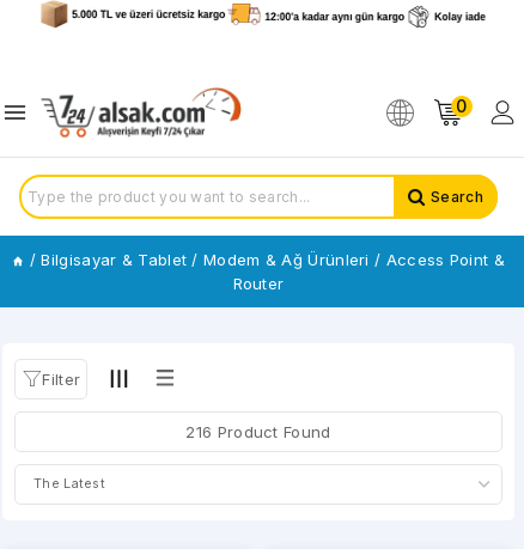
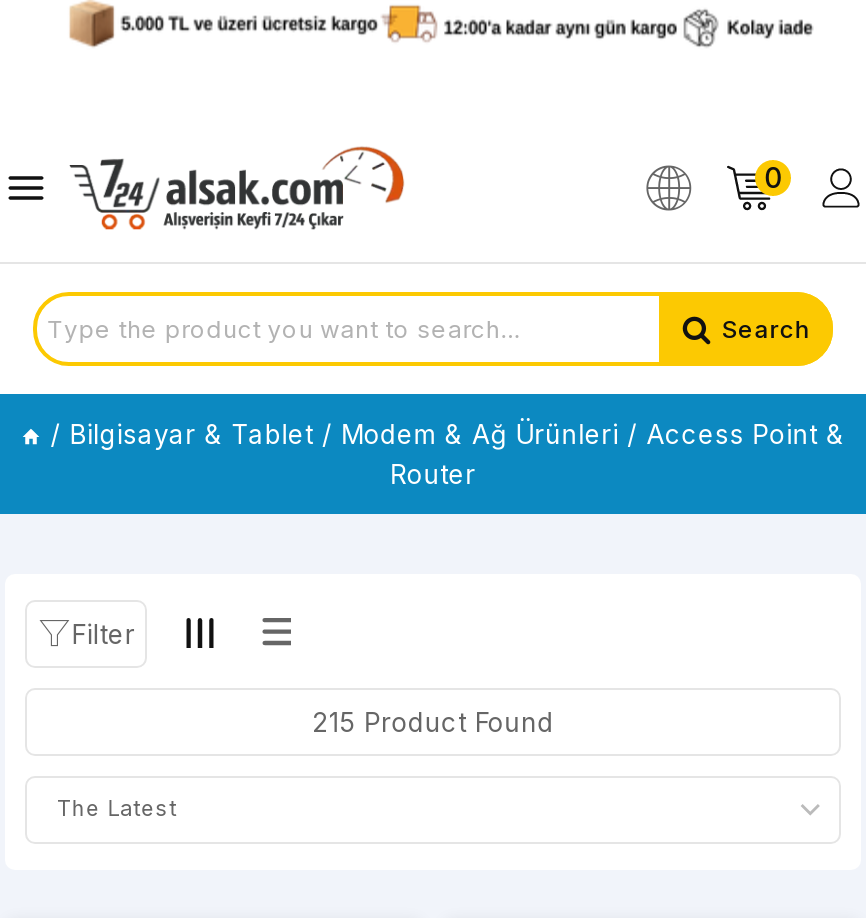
- 216 Product Found
+ 215 Product Found
